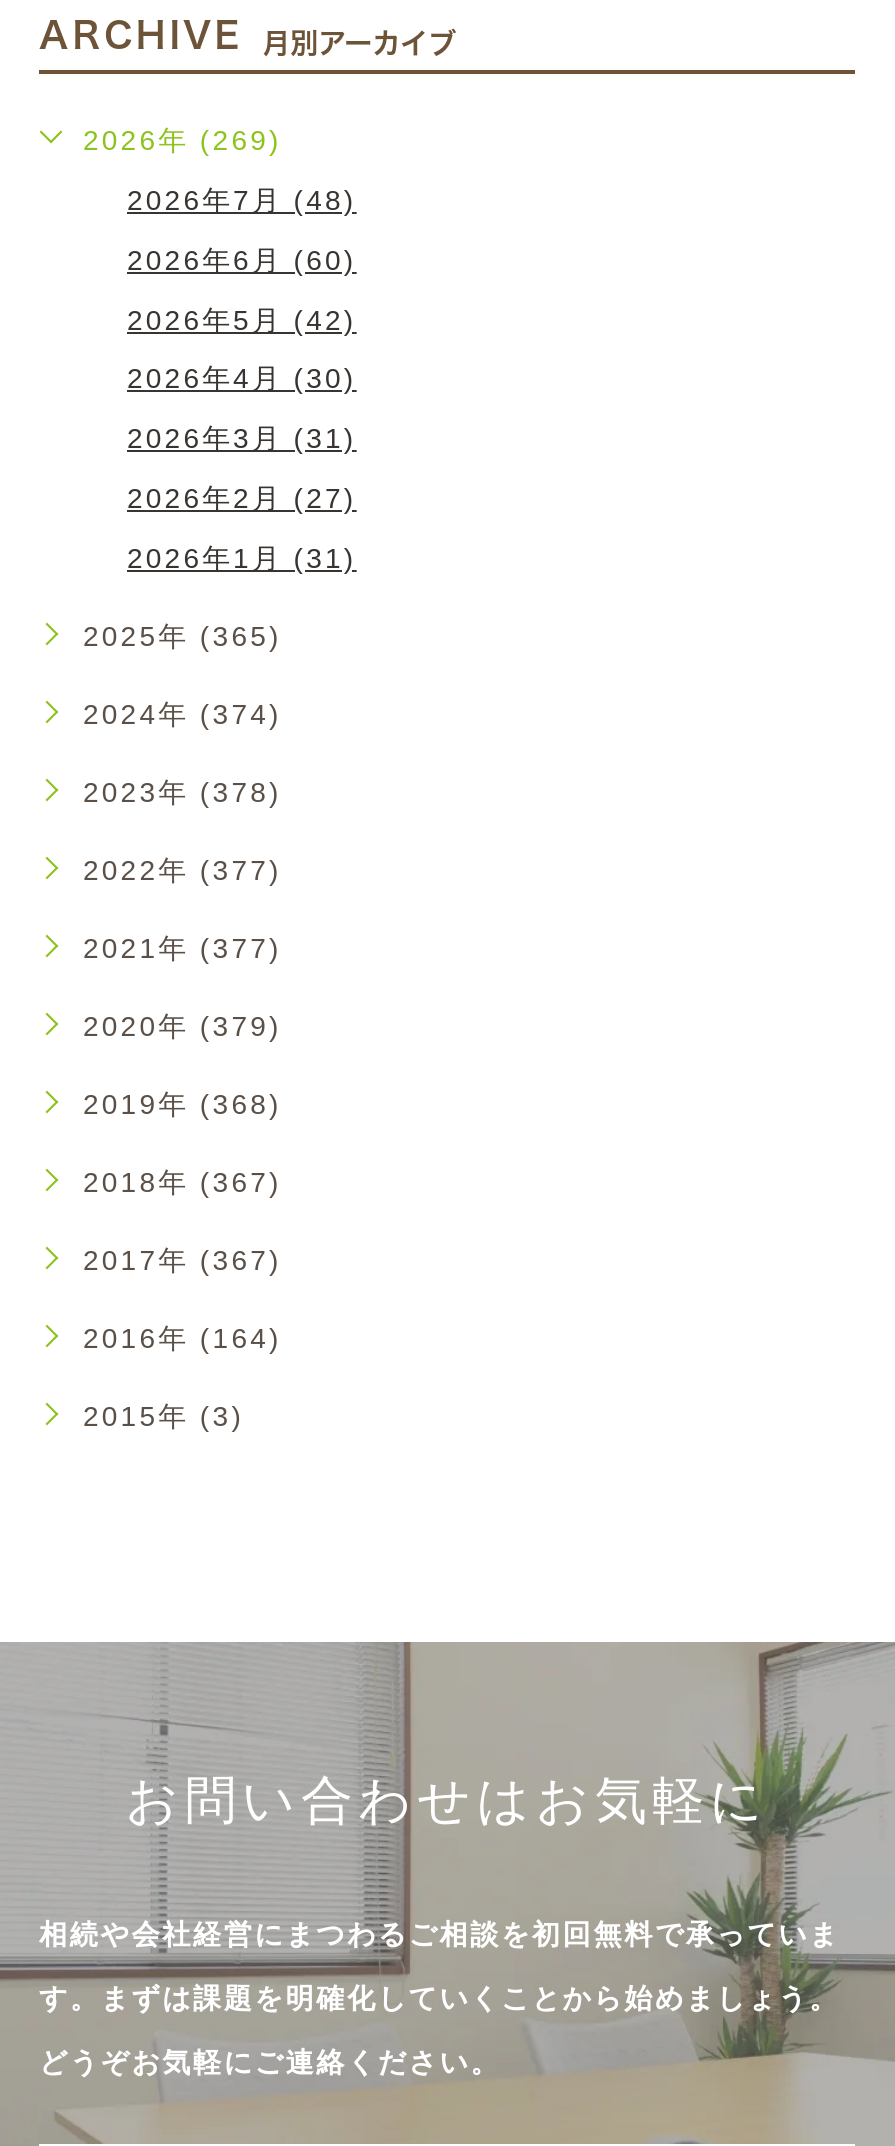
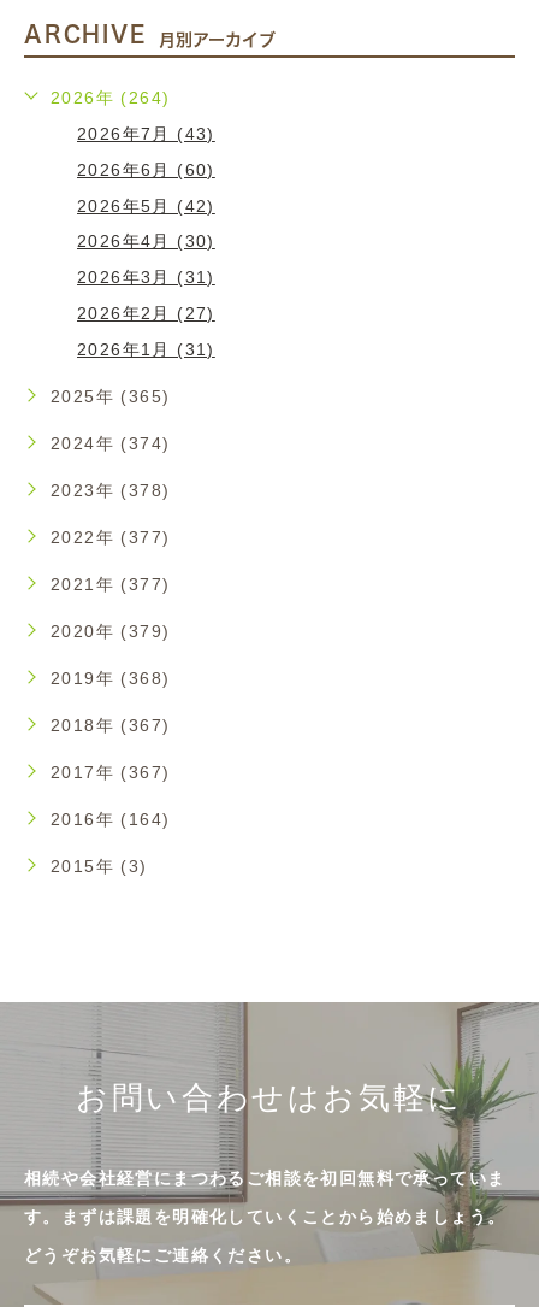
- 2026年 (269)
+ 2026年 (264)

- 2026年7月 (48)
+ 2026年7月 (43)
